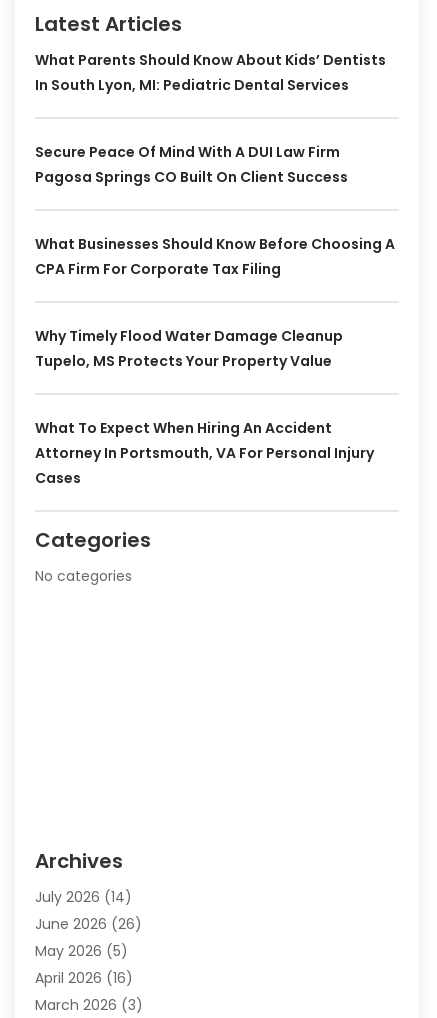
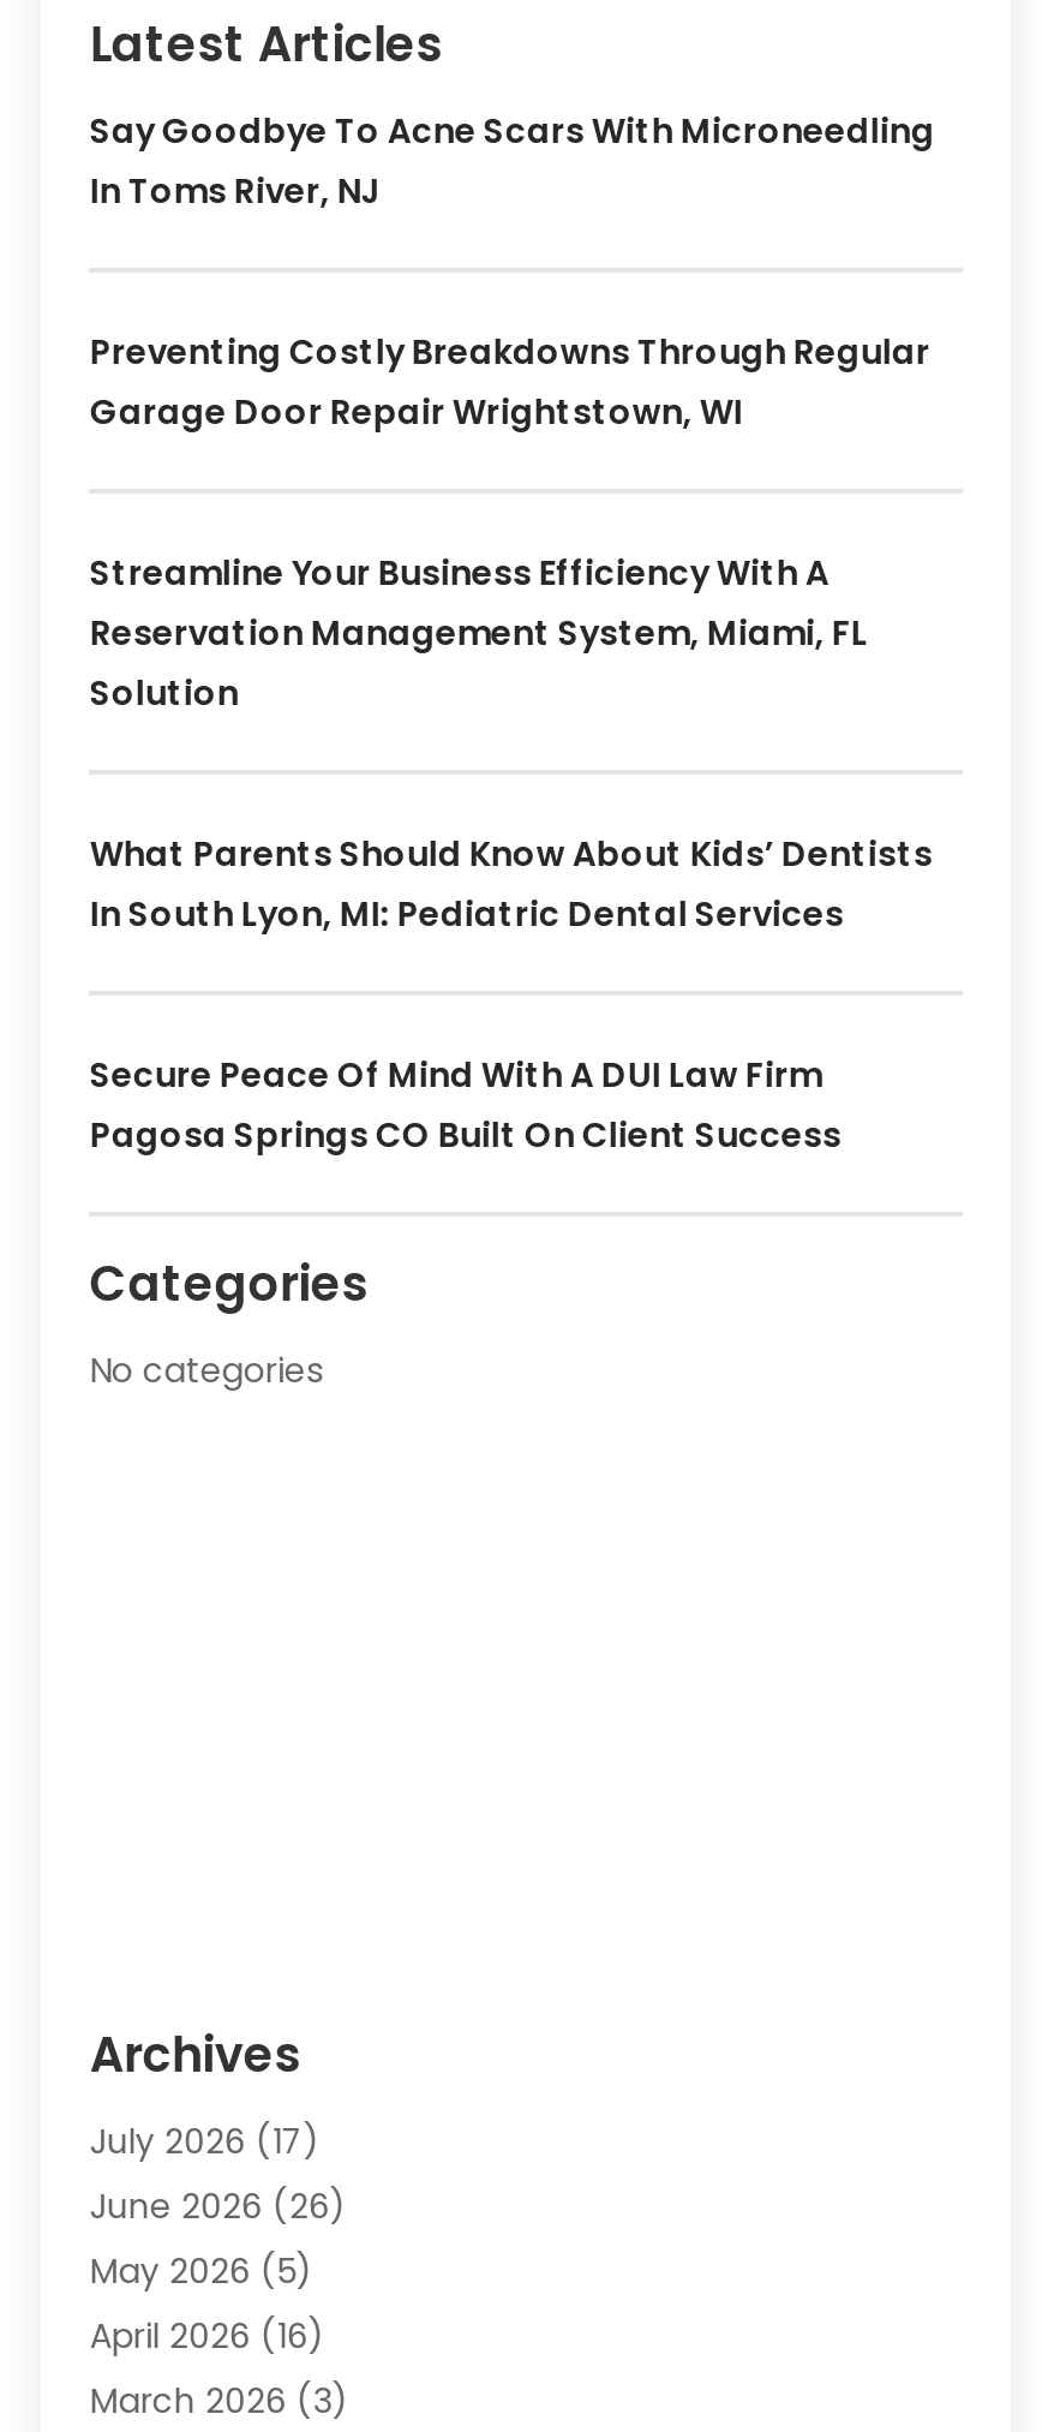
+ Say Goodbye To Acne Scars With Microneedling
+ In Toms River, NJ
+ Preventing Costly Breakdowns Through Regular
+ Garage Door Repair Wrightstown, WI
+ Streamline Your Business Efficiency With A
+ Reservation Management System, Miami, FL
+ Solution

moved down: What Parents Should Know About Kids’ Dentists | In South Lyon, MI: Pediatric Dental Services | Secure Peace Of Mind With A DUI Law Firm | Pagosa Springs CO Built On Client Success

- What Businesses Should Know Before Choosing A
- CPA Firm For Corporate Tax Filing
- Why Timely Flood Water Damage Cleanup
- Tupelo, MS Protects Your Property Value
- What To Expect When Hiring An Accident
- Attorney In Portsmouth, VA For Personal Injury
- Cases

- July 2026 (14)
+ July 2026 (17)
